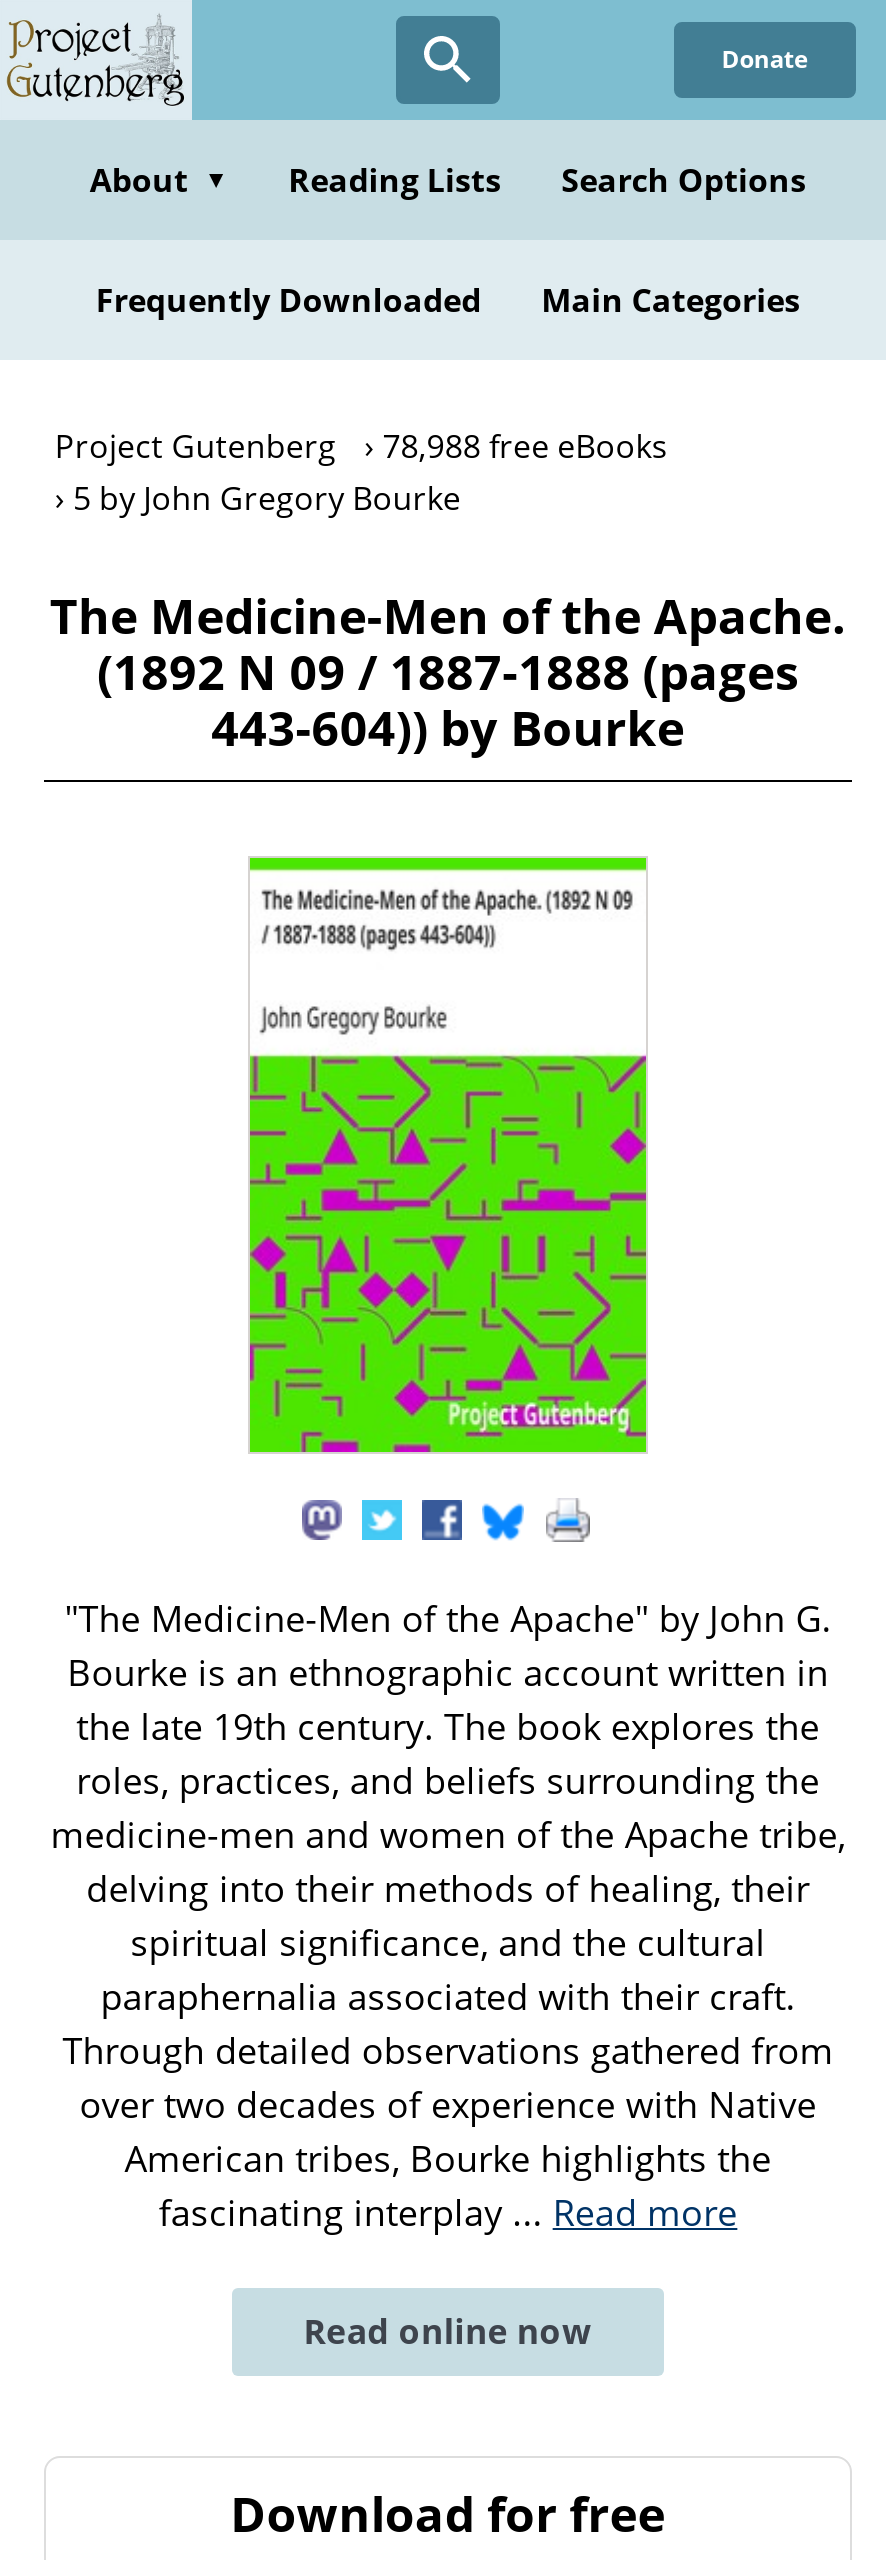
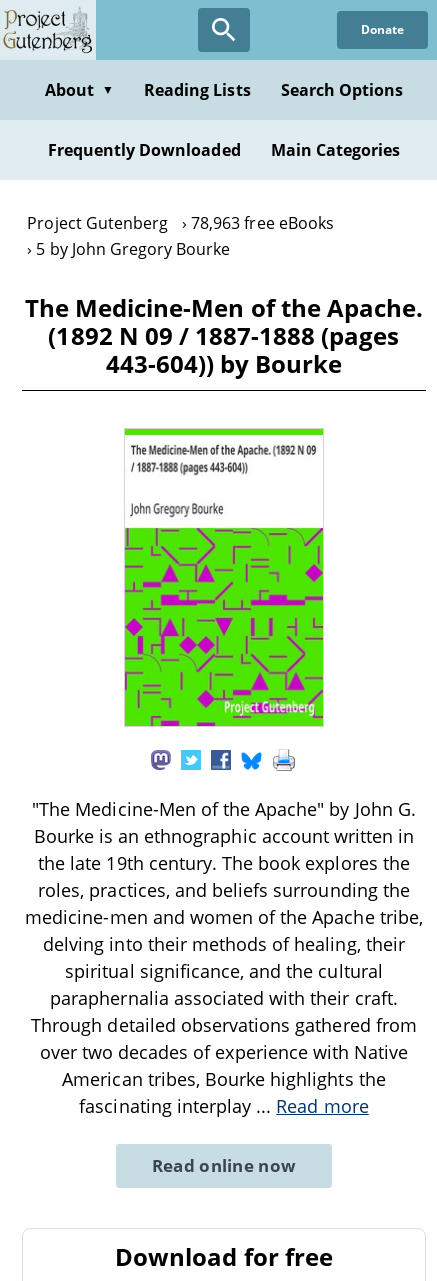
- Project Gutenberg 78,988 free eBooks
+ Project Gutenberg 78,963 free eBooks
